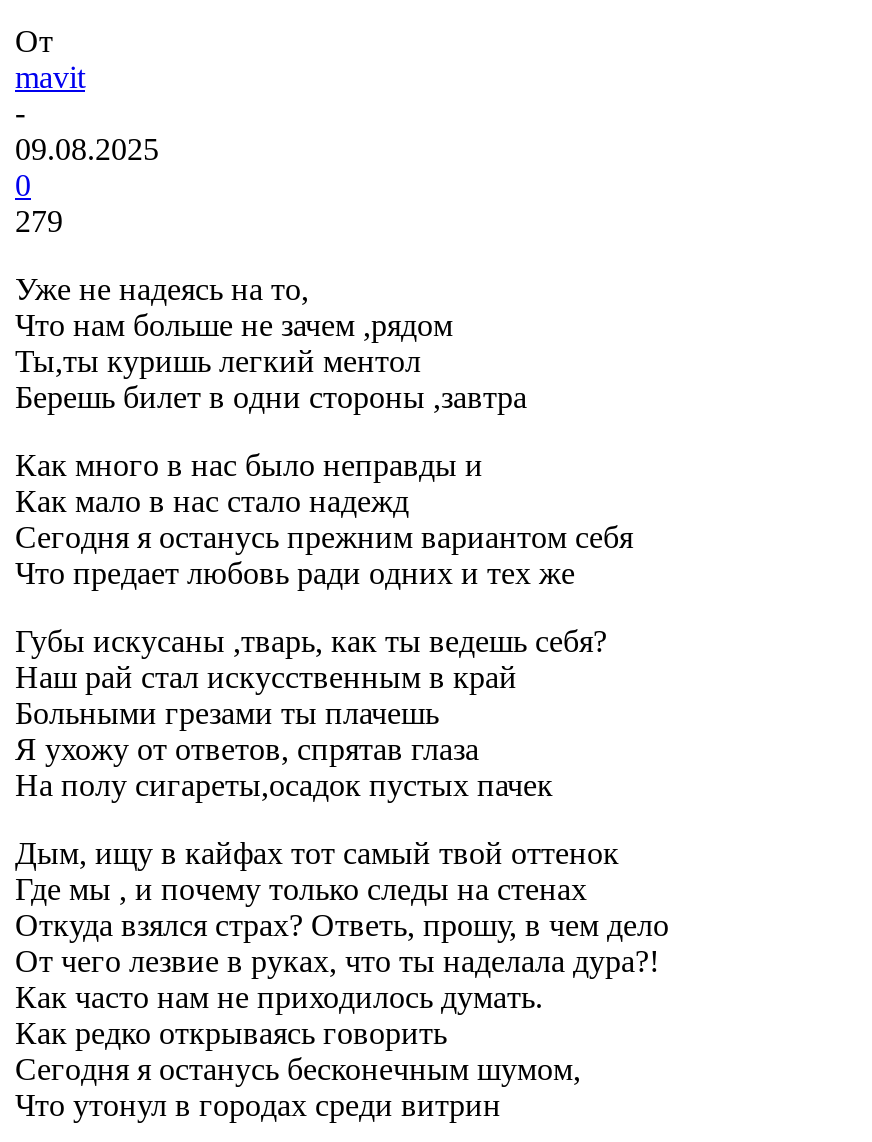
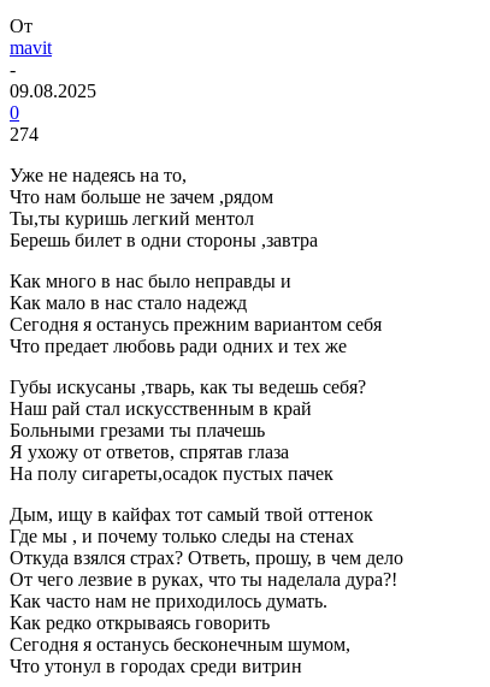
- 279
+ 274
